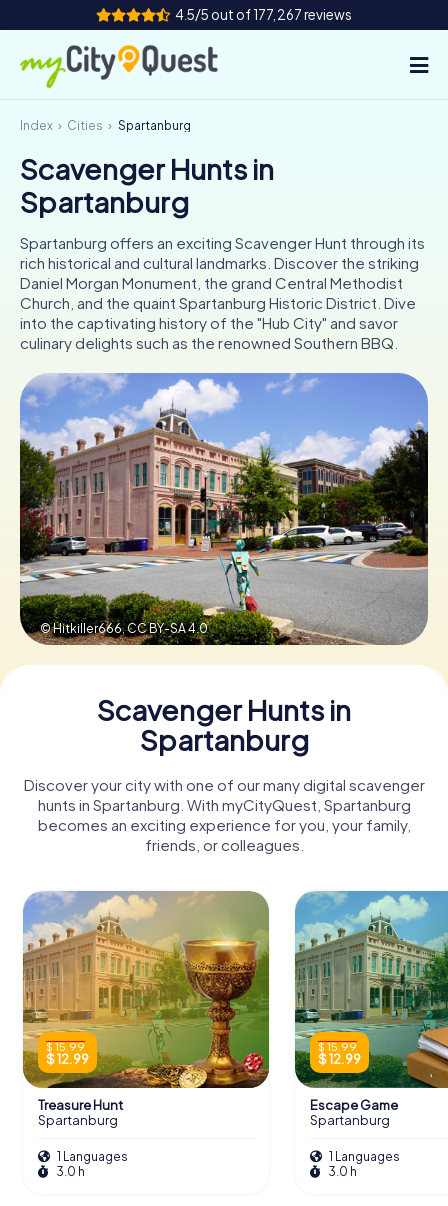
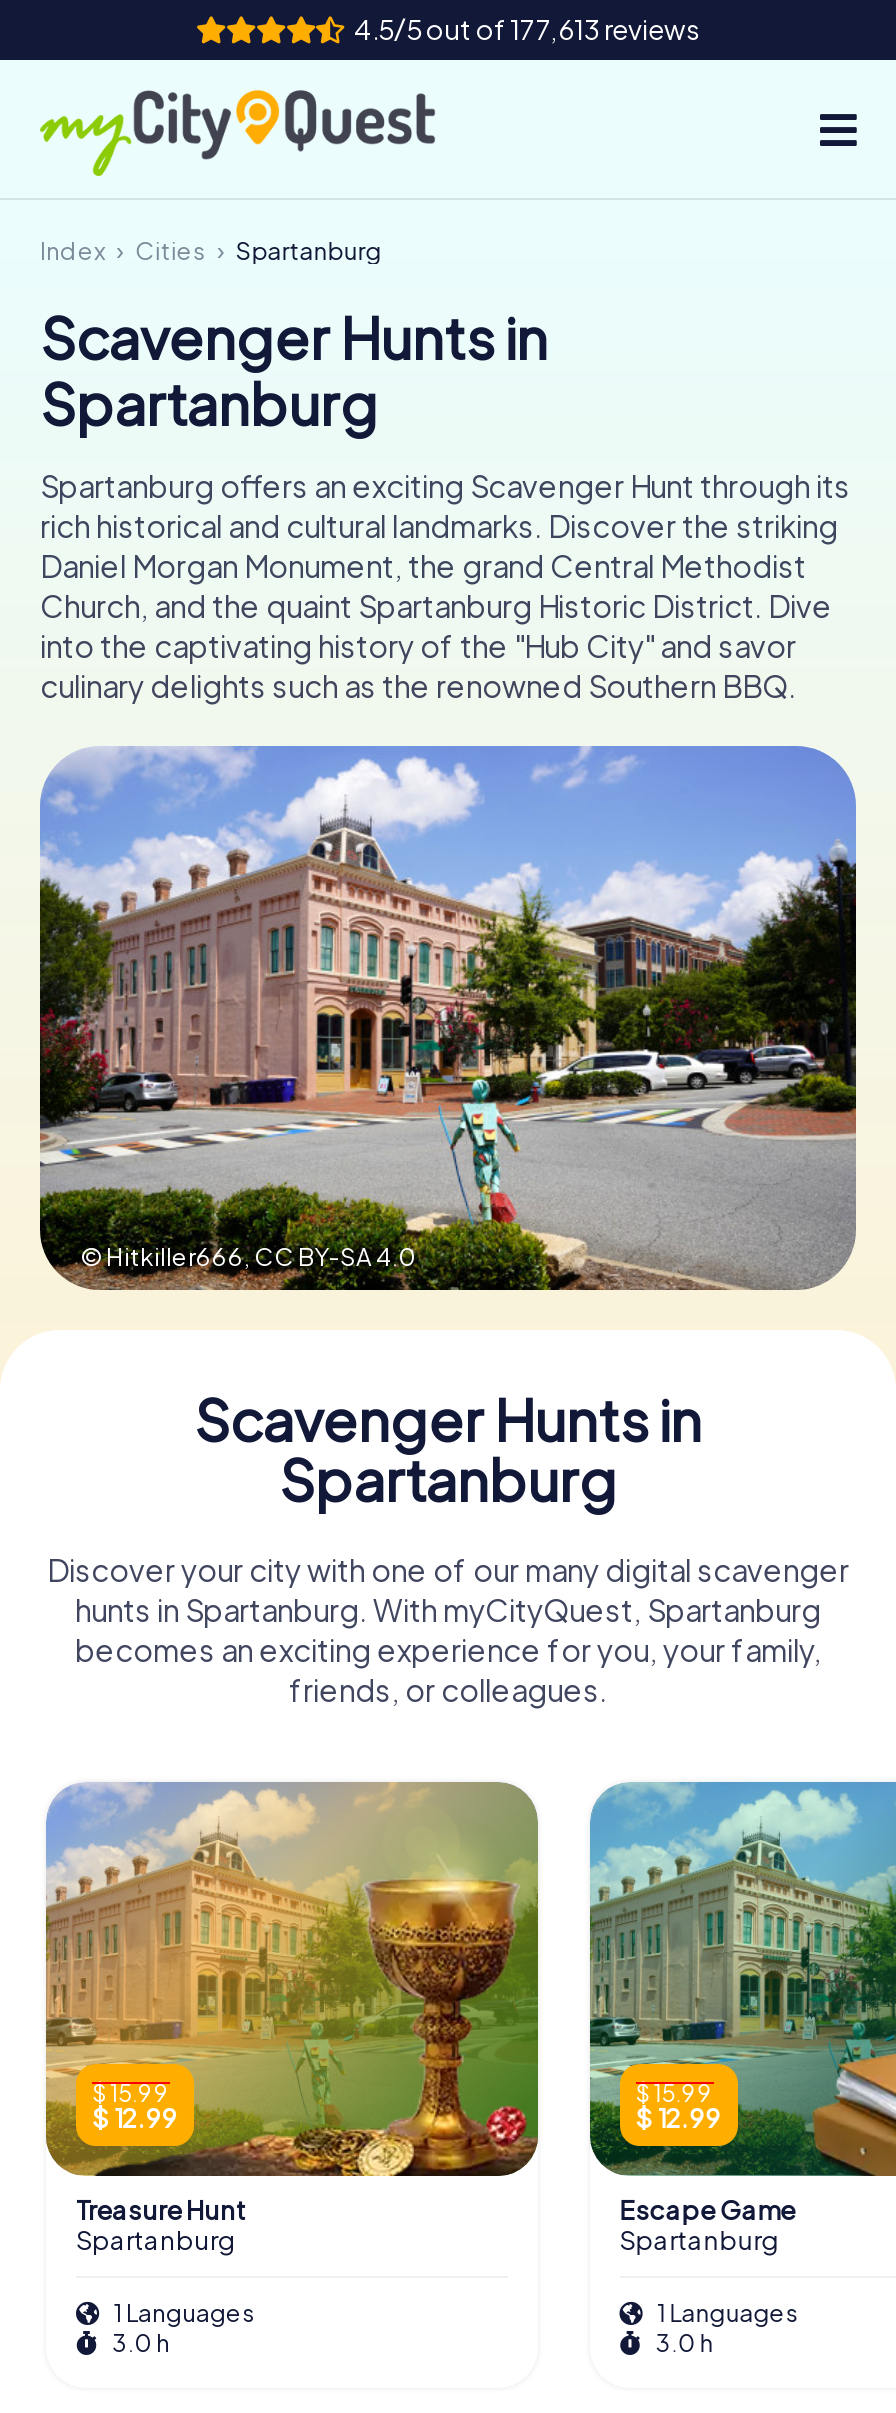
- 4.5/5 out of 177,267 reviews
+ 4.5/5 out of 177,613 reviews
